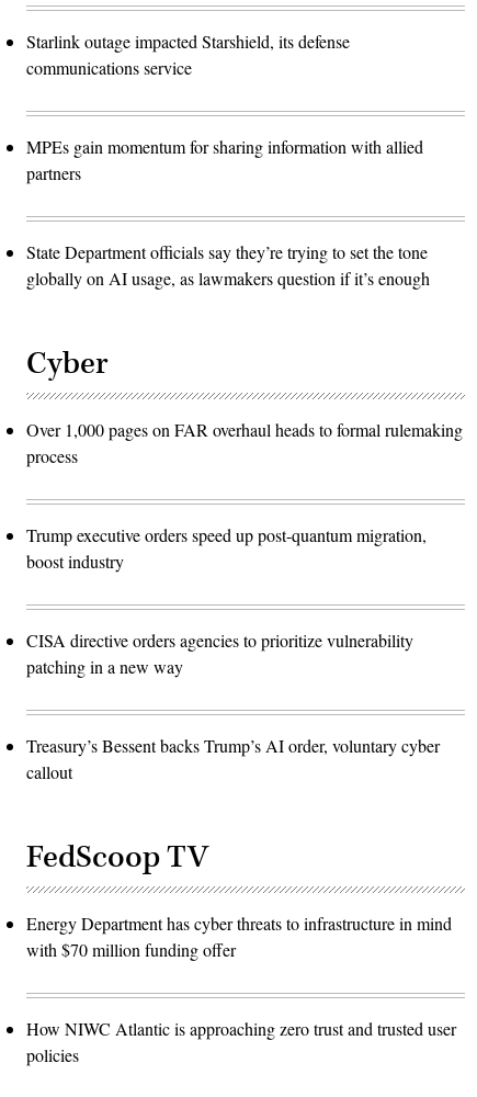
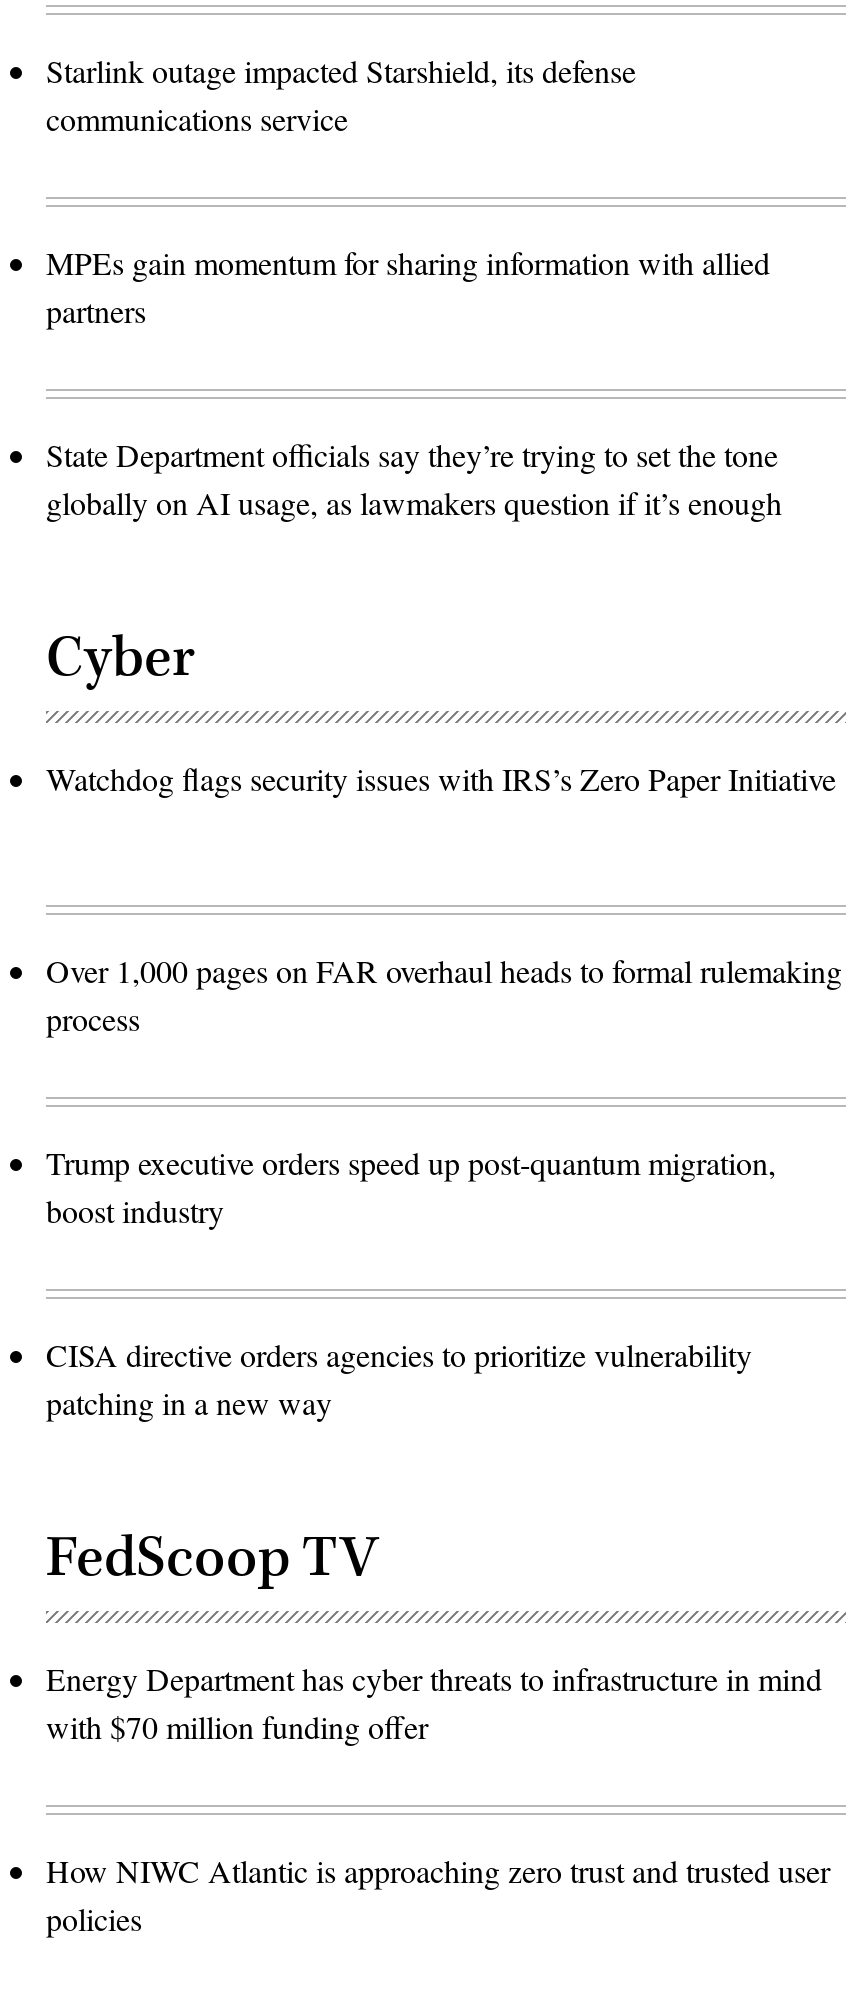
+ Watchdog flags security issues with IRS’s Zero Paper Initiative

moved down: Over 1,000 pages on FAR overhaul heads to formal rulemaking | process | Trump executive orders speed up post-quantum migration, | boost industry | CISA directive orders agencies to prioritize vulnerability | patching in a new way

- Treasury’s Bessent backs Trump’s AI order, voluntary cyber
- callout
